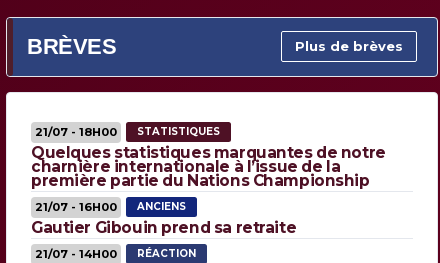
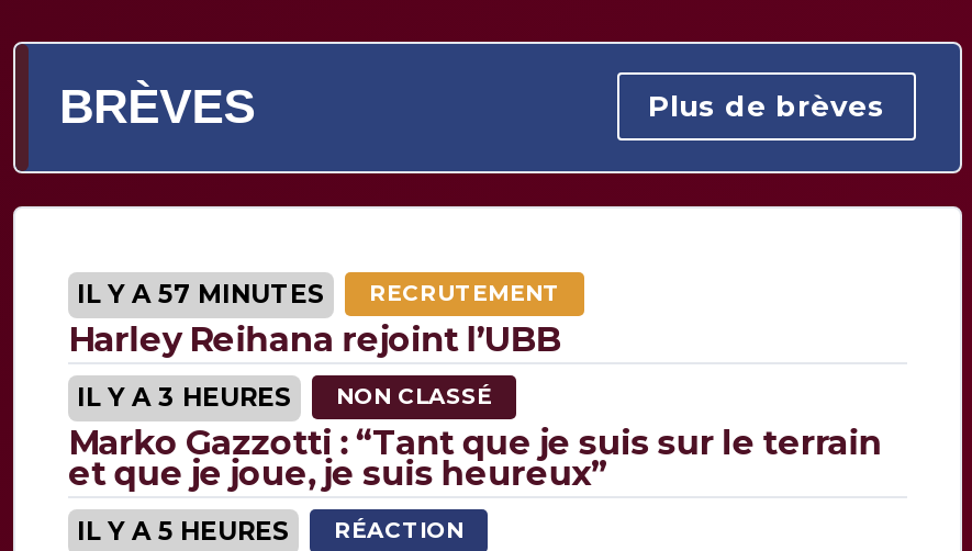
- 21/07 - 18H00
- STATISTIQUES
- Quelques statistiques marquantes de notre
- charnière internationale à l’issue de la
- première partie du Nations Championship
+ IL Y A 57 MINUTES
+ RECRUTEMENT
+ Harley Reihana rejoint l’UBB

- 21/07 - 16H00
- ANCIENS
- Gautier Gibouin prend sa retraite
+ IL Y A 3 HEURES
+ NON CLASSÉ
+ Marko Gazzotti : “Tant que je suis sur le terrain
+ et que je joue, je suis heureux”

- 21/07 - 14H00 RÉACTION
+ IL Y A 5 HEURES RÉACTION
